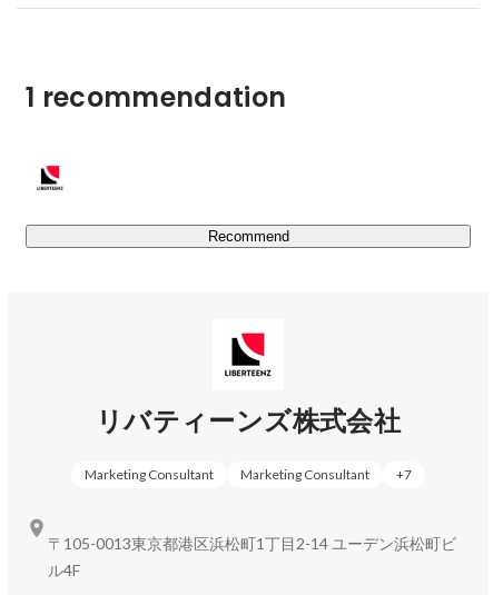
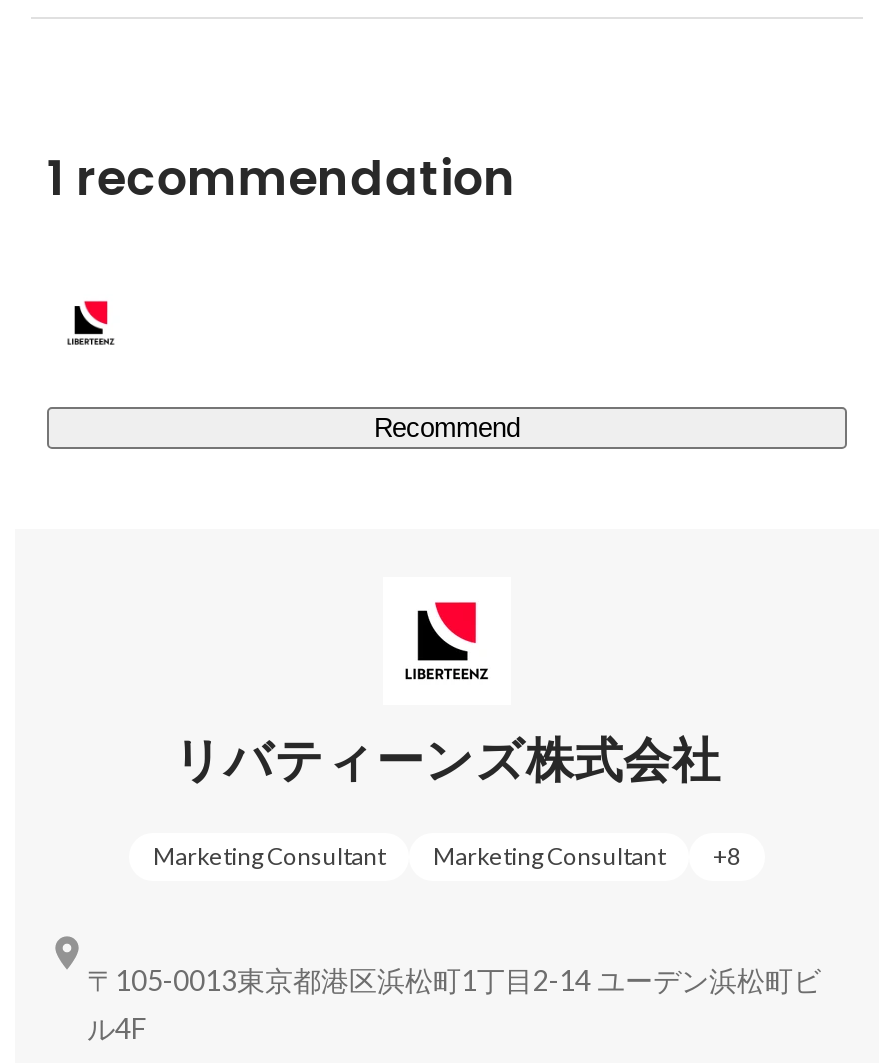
- Marketing Consultant Marketing Consultant +7
+ Marketing Consultant Marketing Consultant +8
